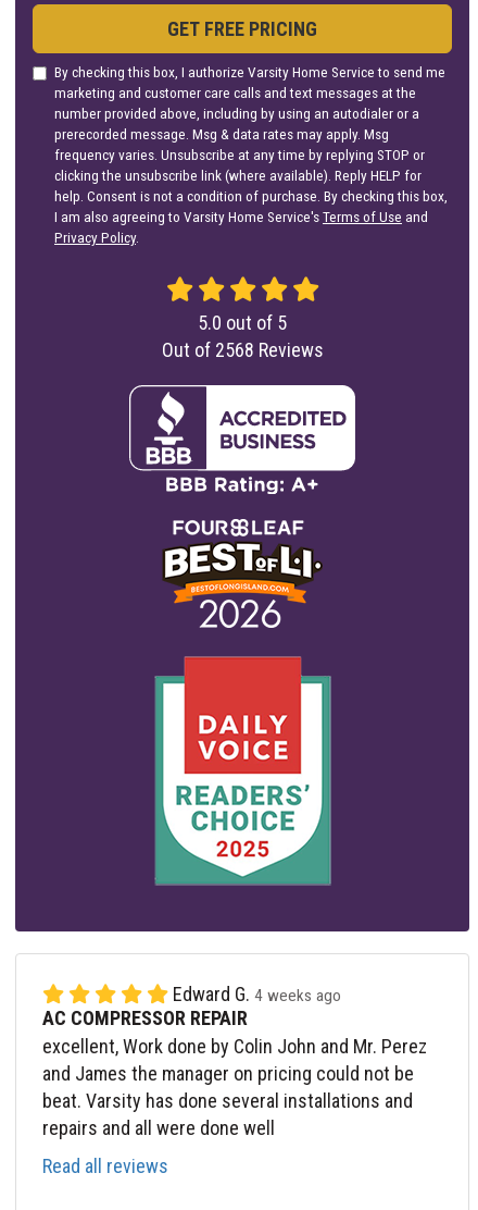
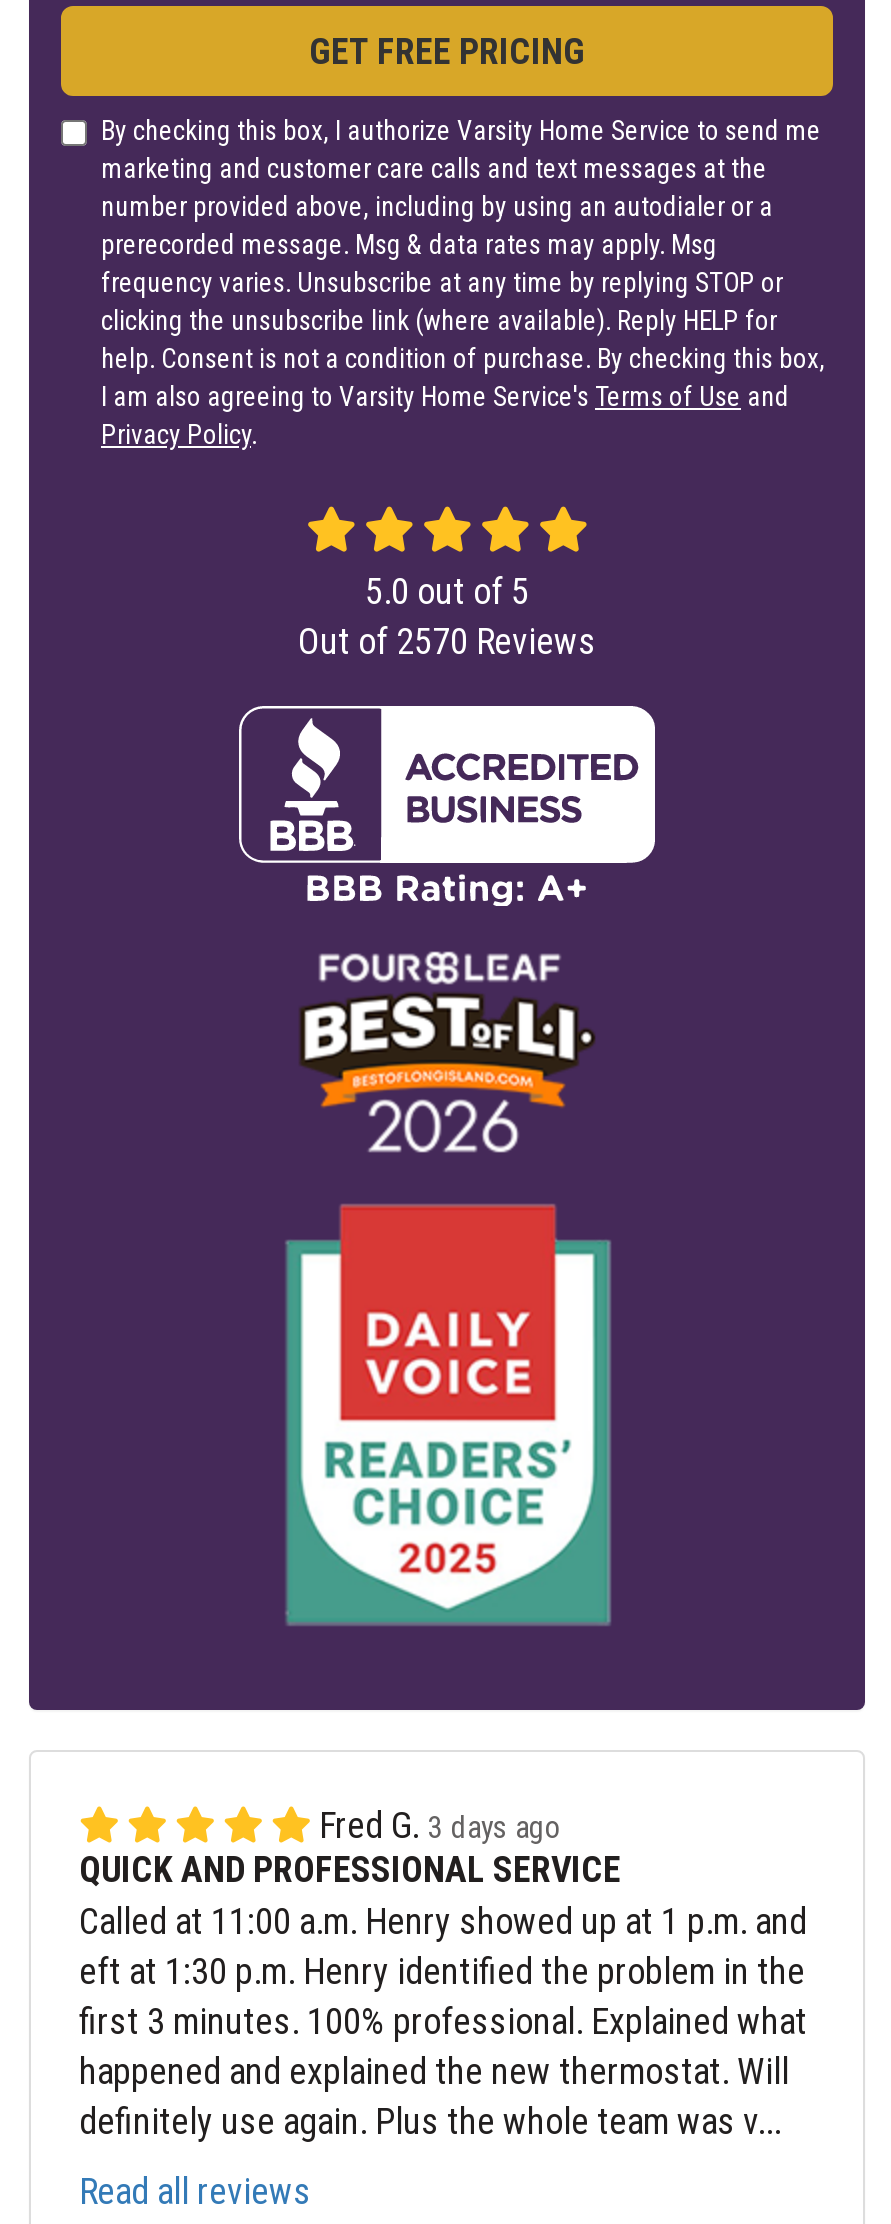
- Out of 2568 Reviews
+ Out of 2570 Reviews

- Edward G. 4 weeks ago
- AC COMPRESSOR REPAIR
- excellent, Work done by Colin John and Mr. Perez
- and James the manager on pricing could not be
- beat. Varsity has done several installations and
- repairs and all were done well
+ Fred G. 3 days ago
+ QUICK AND PROFESSIONAL SERVICE
+ Called at 11:00 a.m. Henry showed up at 1 p.m. and
+ eft at 1:30 p.m. Henry identified the problem in the
+ first 3 minutes. 100% professional. Explained what
+ happened and explained the new thermostat. Will
+ definitely use again. Plus the whole team was v...
